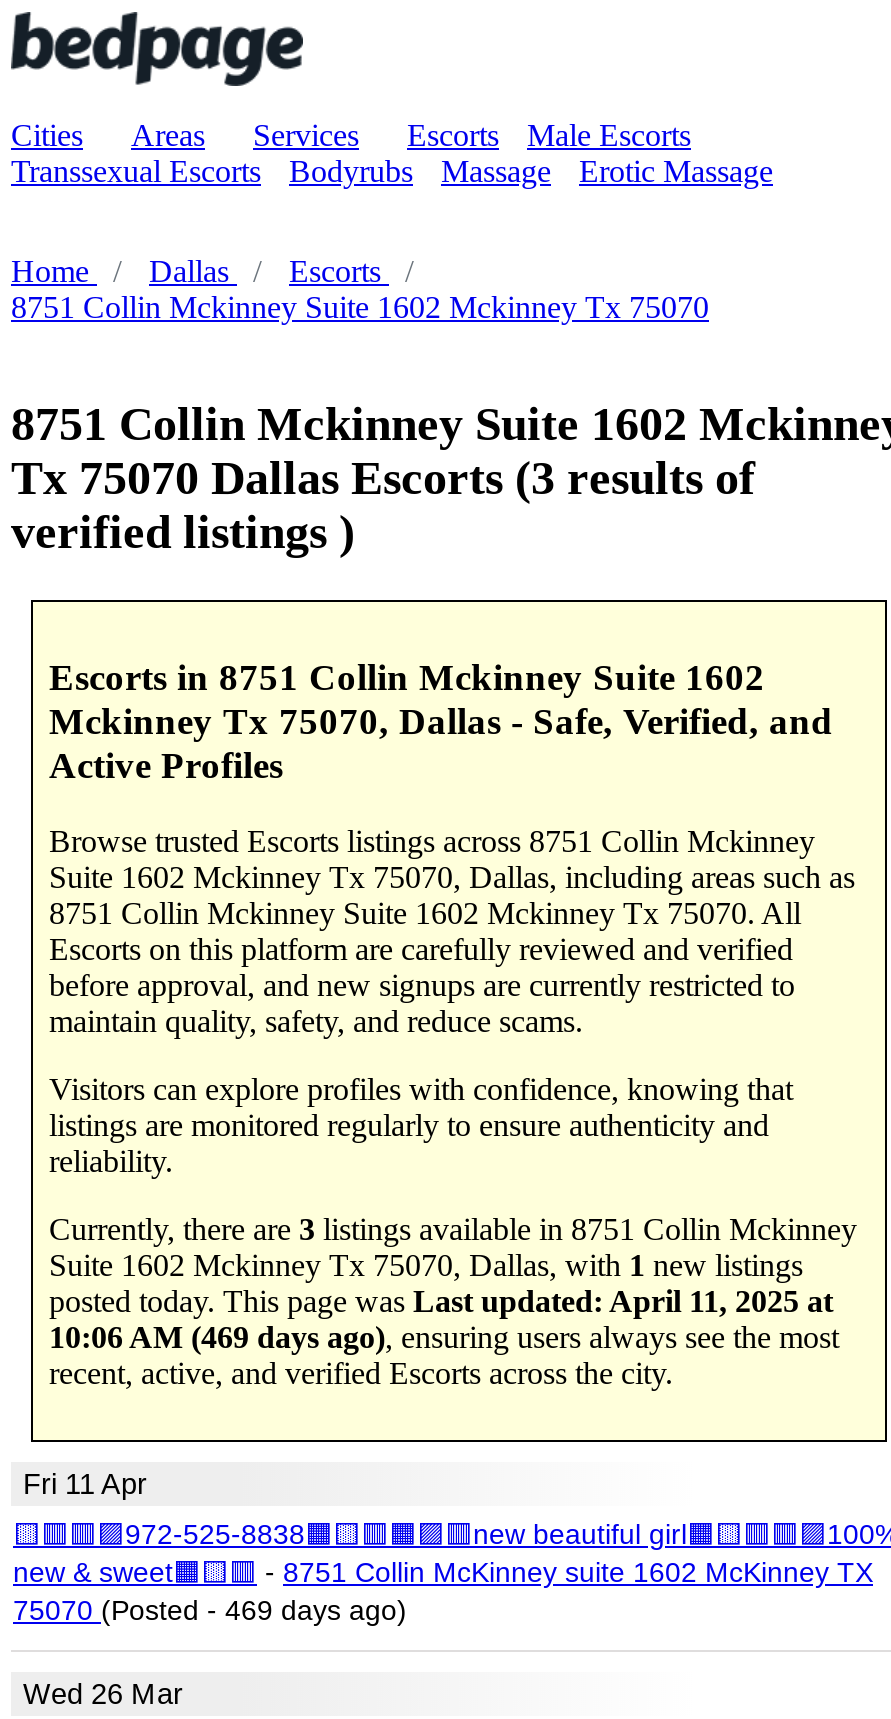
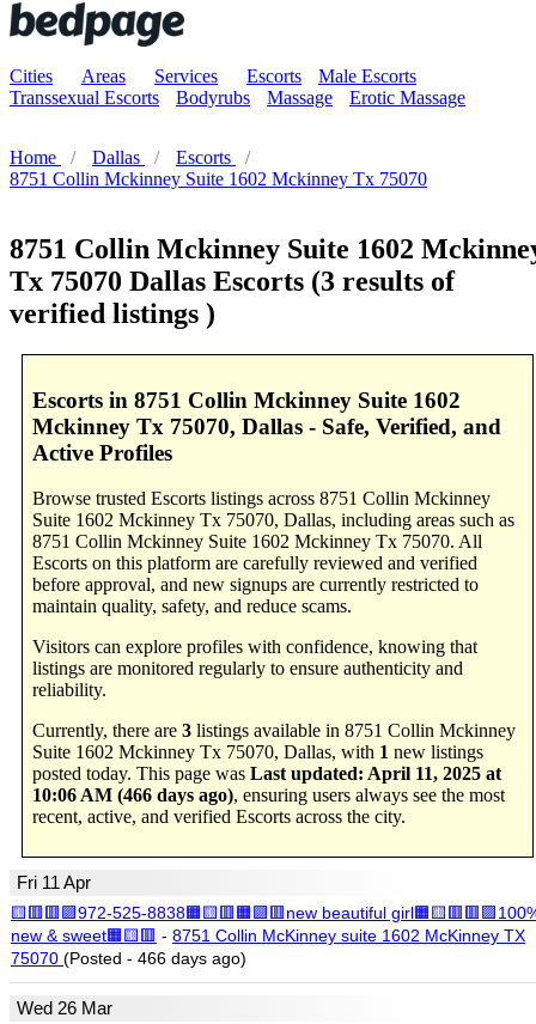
- 10:06 AM (469 days ago), ensuring users always see the most
+ 10:06 AM (466 days ago), ensuring users always see the most

- 75070 (Posted - 469 days ago)
+ 75070 (Posted - 466 days ago)
